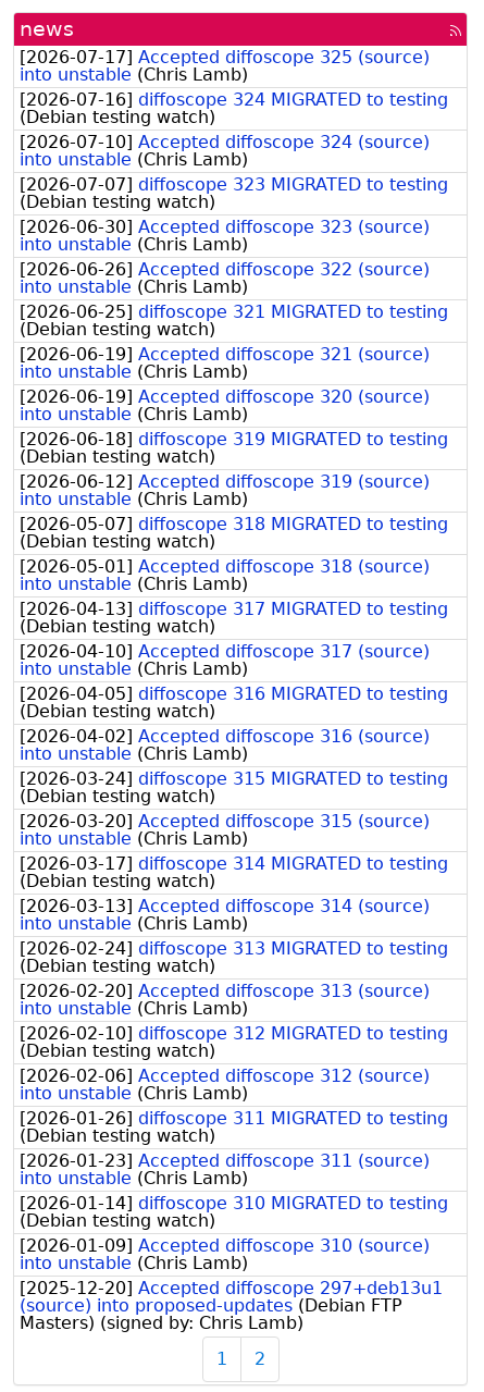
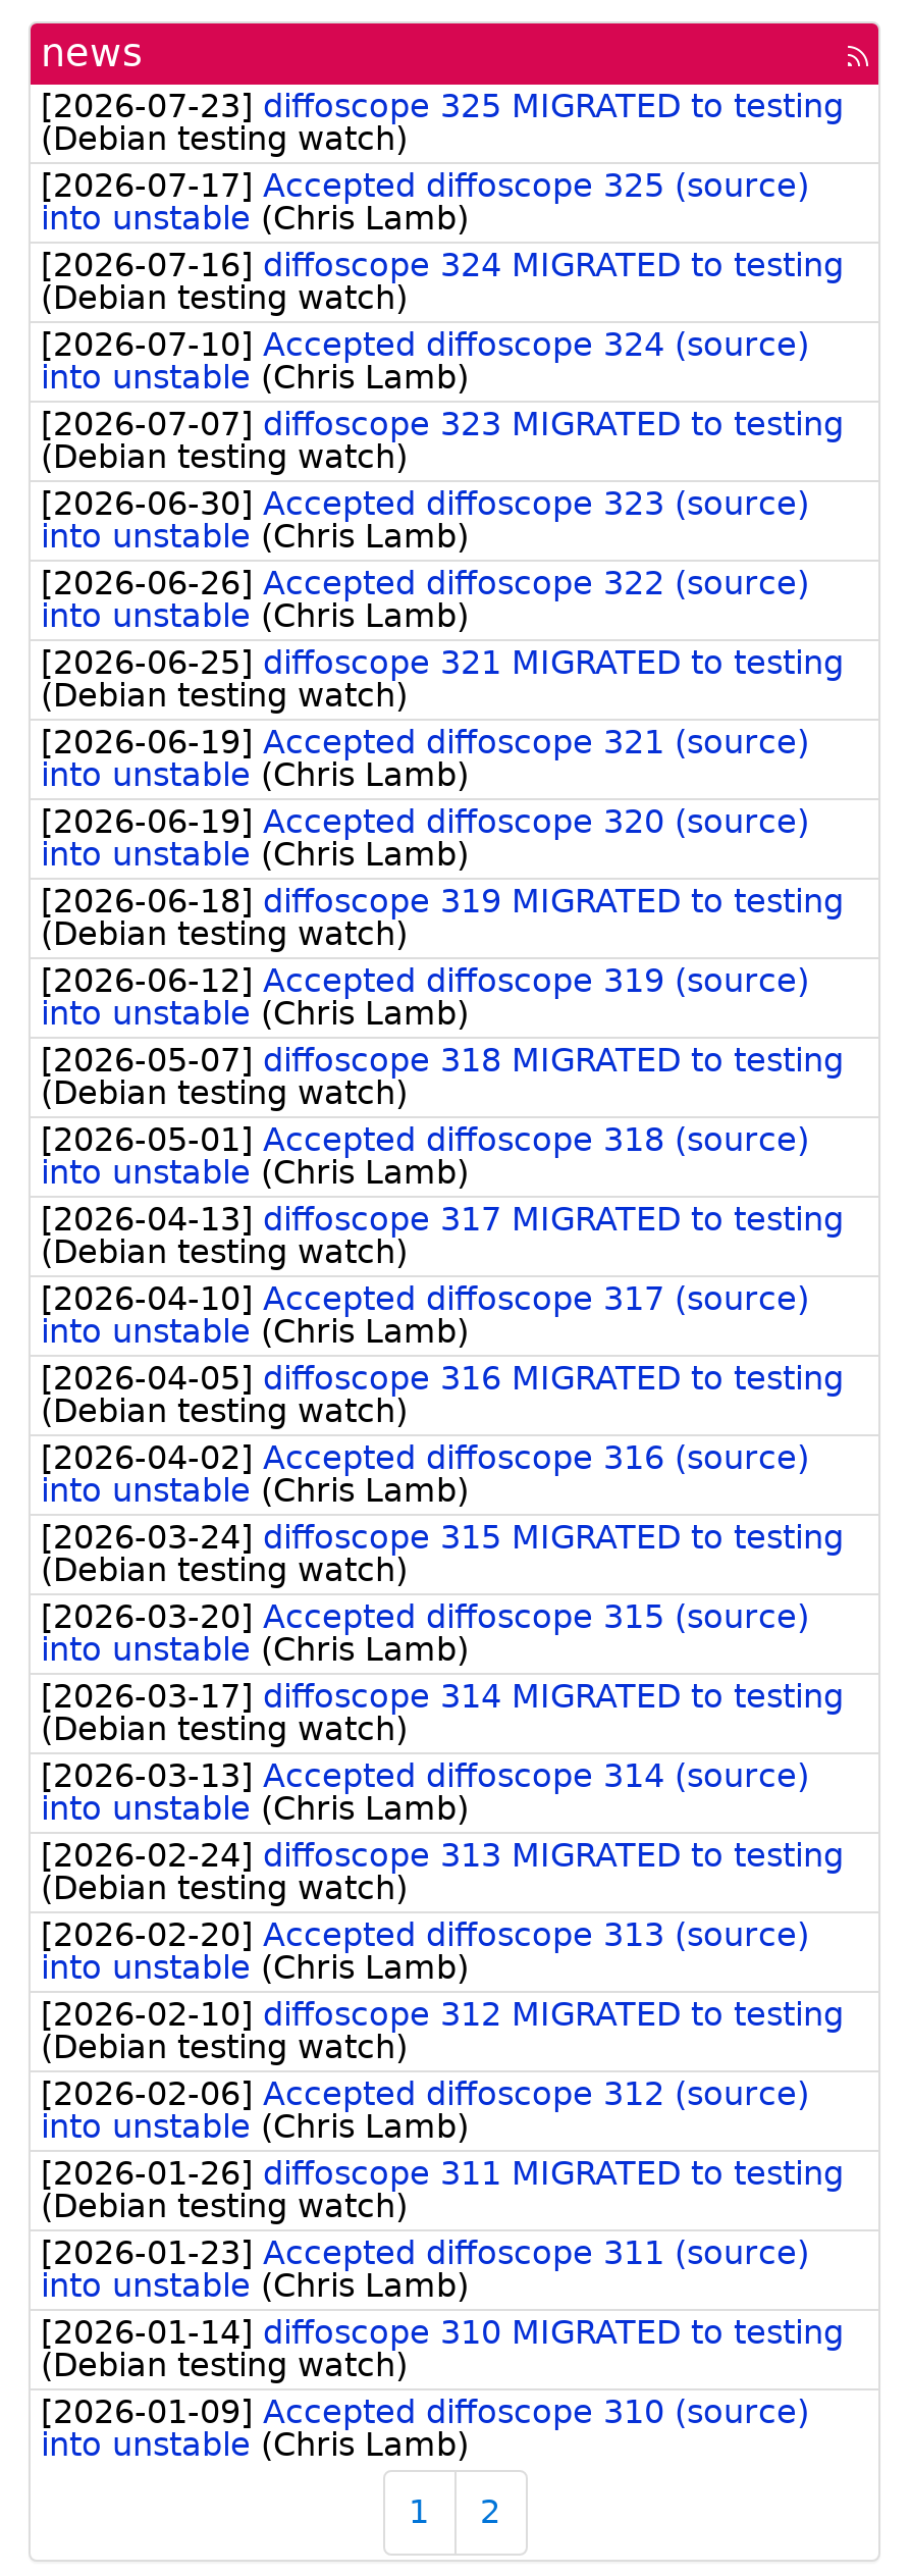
moved down: [2026-07-17] Accepted diffoscope 325 (source) | into unstable (Chris Lamb) | [2026-07-16] diffoscope 324 MIGRATED to testing | ... | [2026-01-09] Accepted diffoscope 310 (source) | into unstable (Chris Lamb)

+ [2026-07-23]diffoscope 325 MIGRATED to testing
+ (Debian testing watch)

- [2025-12-20] Accepted diffoscope 297+deb13u1
- (source) into proposed-updates (Debian FTP
- Masters) (signed by: Chris Lamb)
